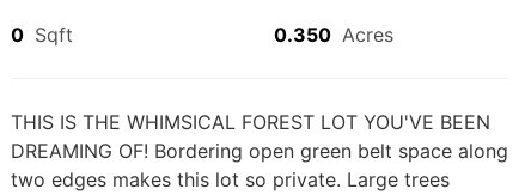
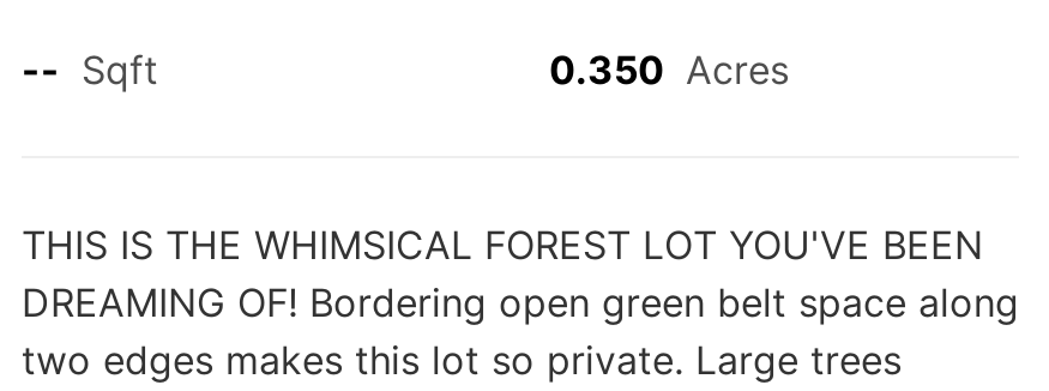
- 0 Sqft
+ -- Sqft
